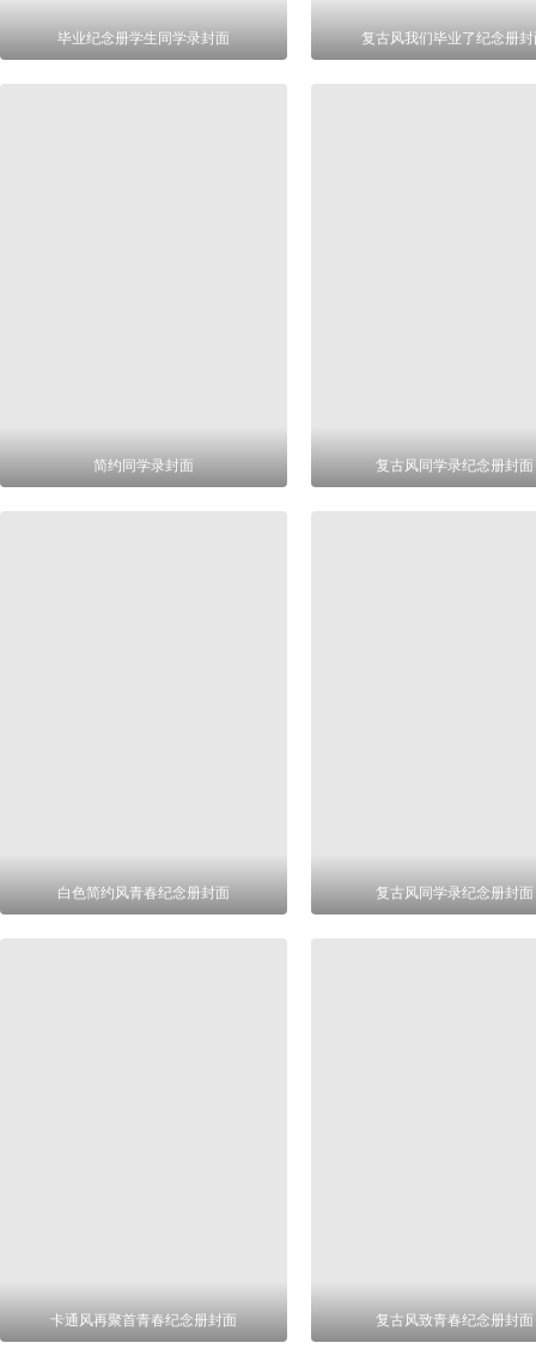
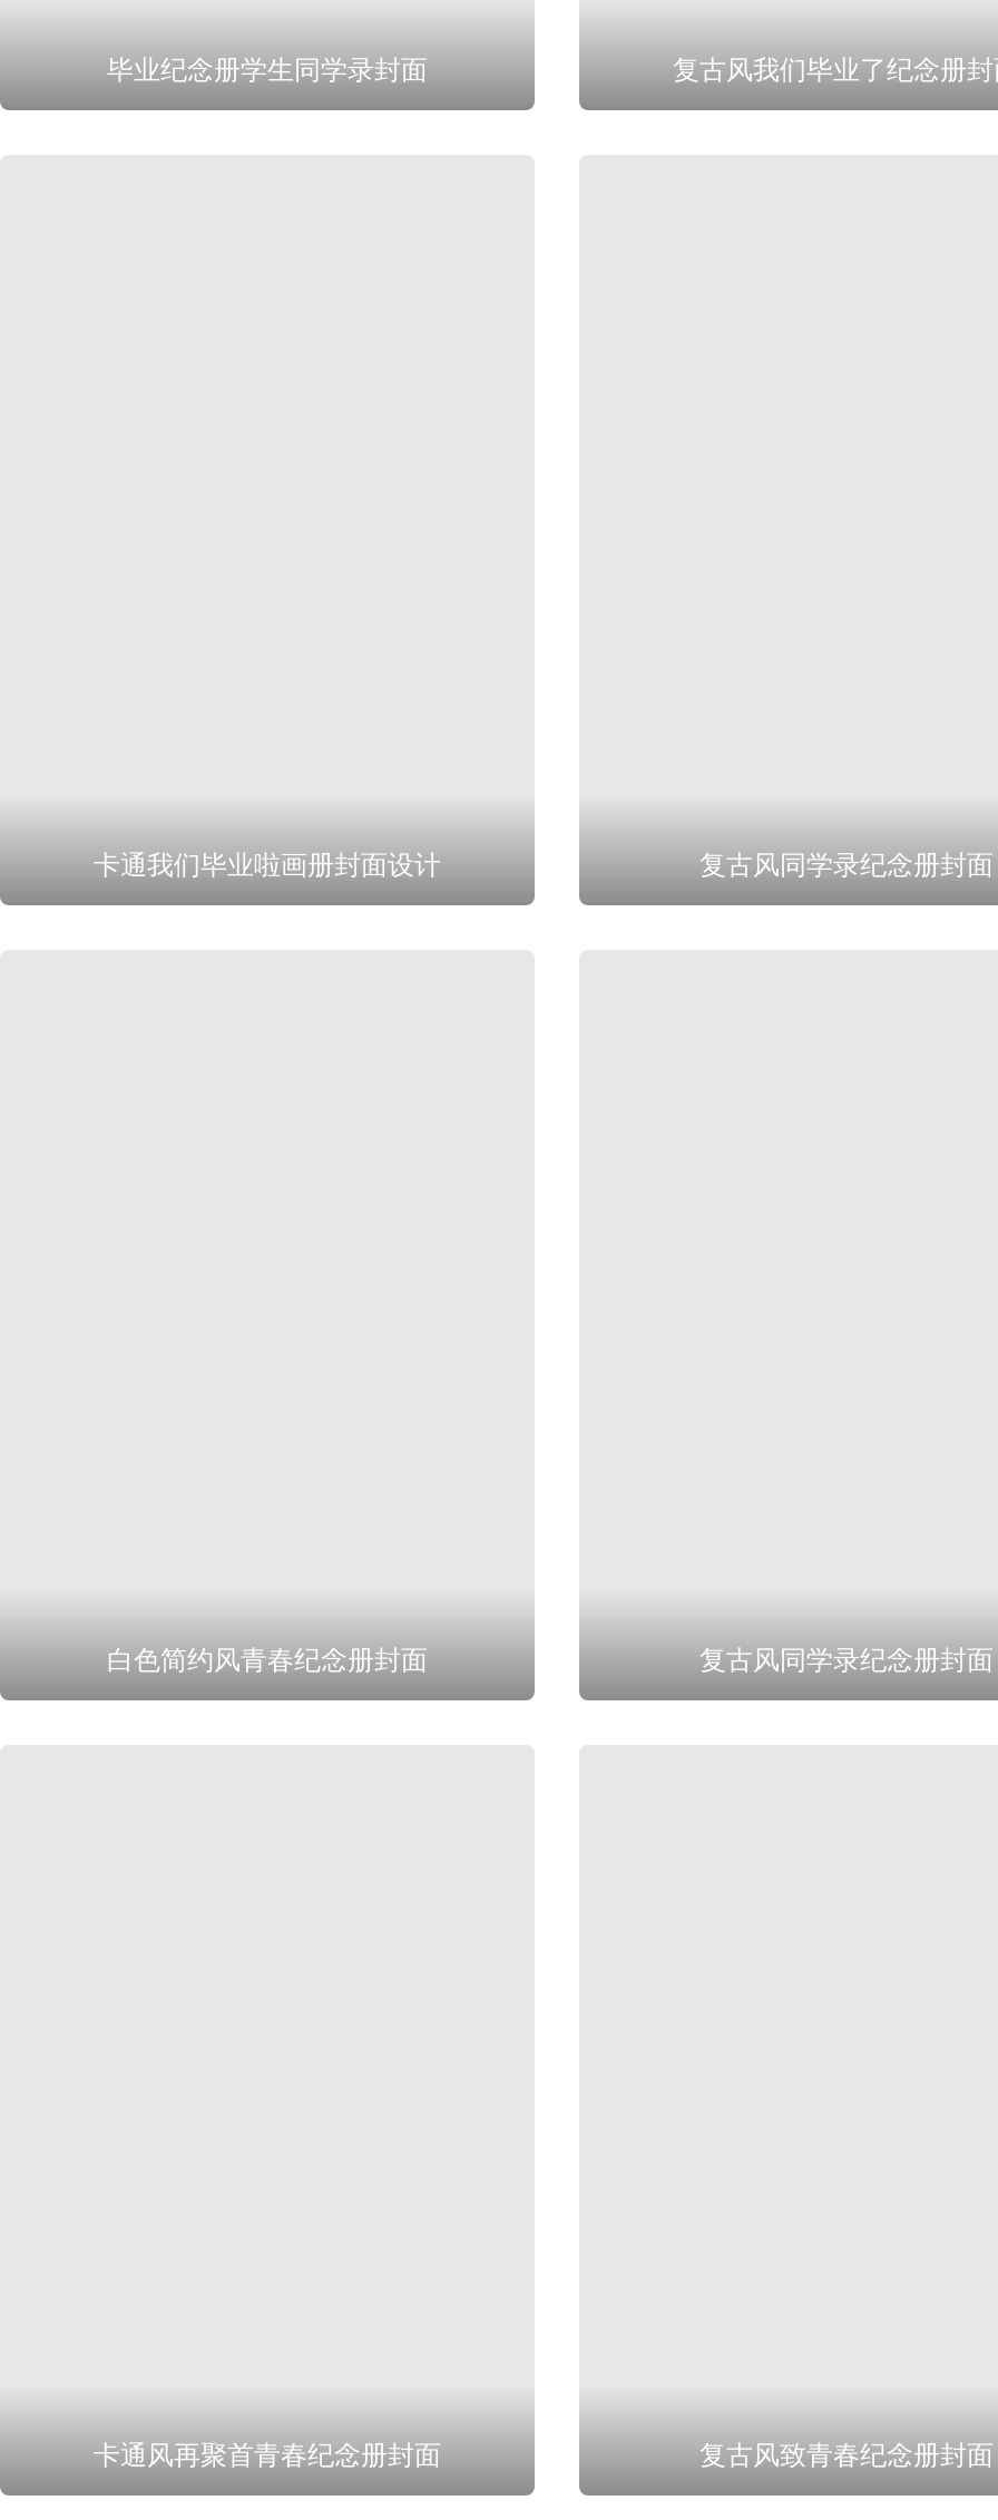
- 简约同学录封面
+ 卡通我们毕业啦画册封面设计
